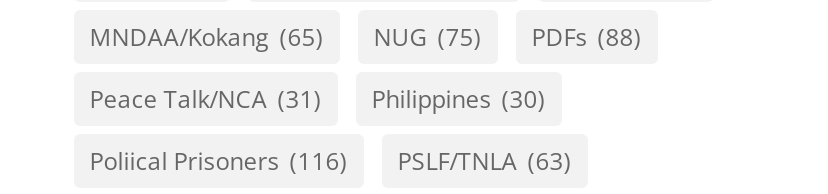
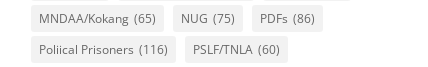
- PDFs (88)
- Peace Talk/NCA (31)
- Philippines (30)
+ PDFs (86)

- Poliical Prisoners (116) PSLF/TNLA (63)
+ Poliical Prisoners (116) PSLF/TNLA (60)
